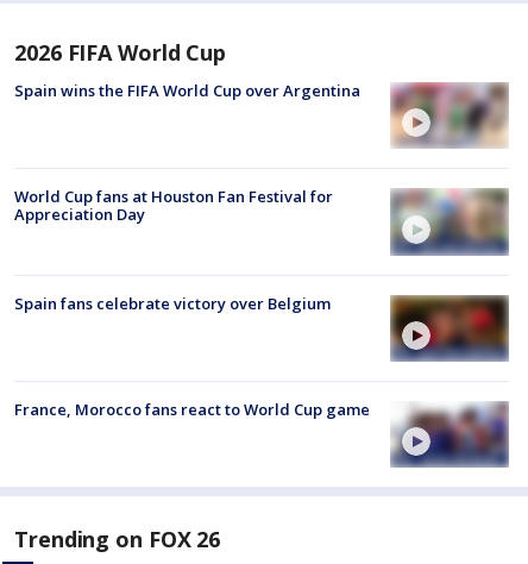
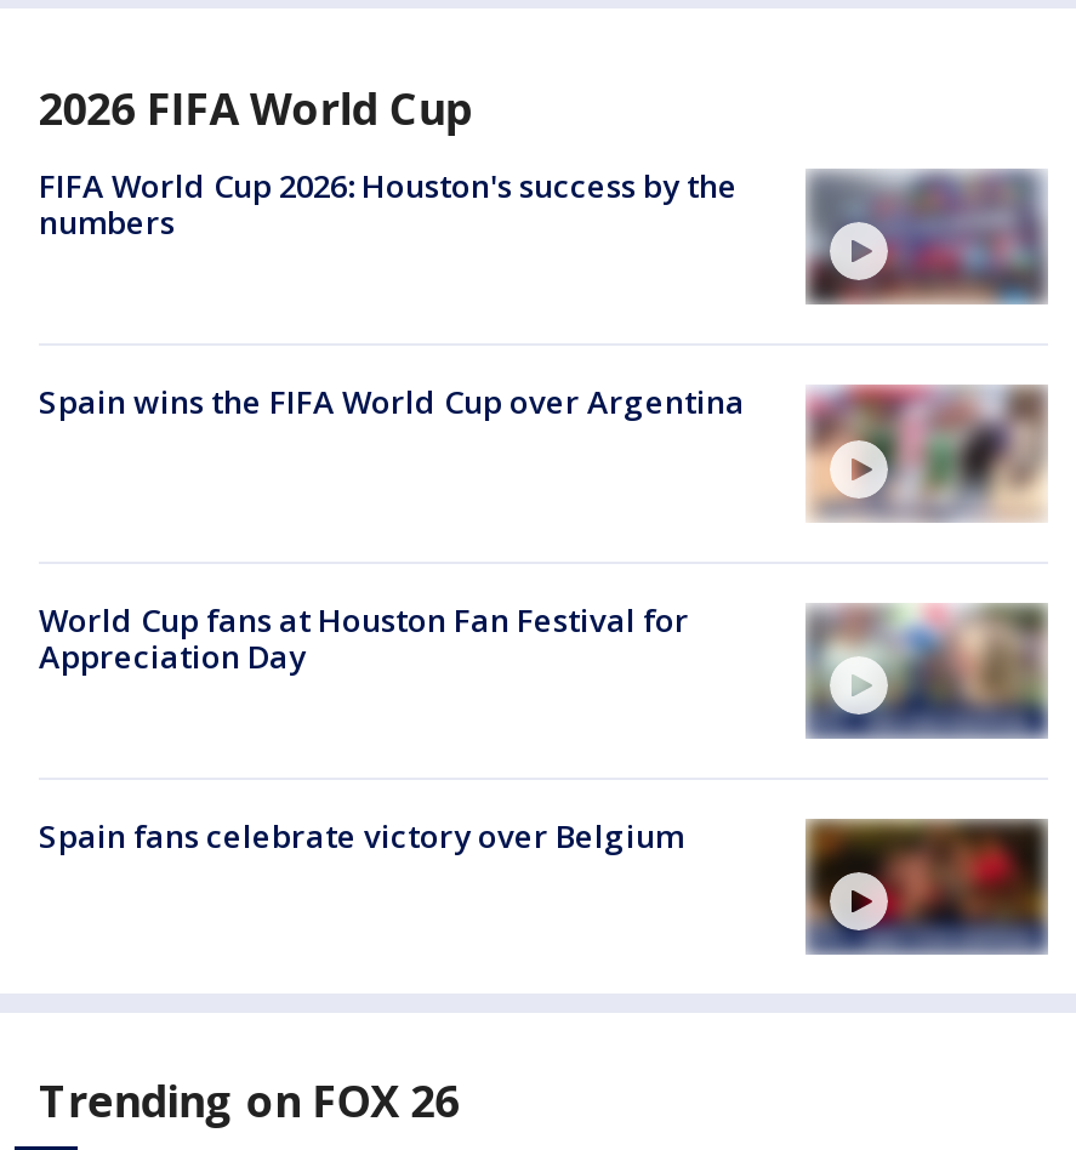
+ [image]
+ FIFA World Cup 2026: Houston's success by the
+ numbers

moved down: [image] | Spain wins the FIFA World Cup over Argentina | World Cup fans at Houston Fan Festival for | Appreciation Day | Spain fans celebrate victory over Belgium

moved down: [image]

- [image]
- France, Morocco fans react to World Cup game
